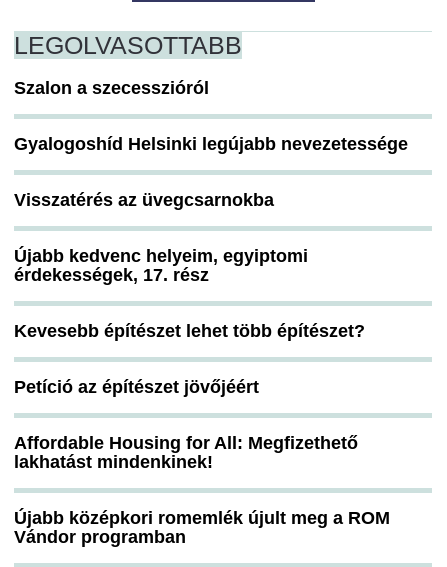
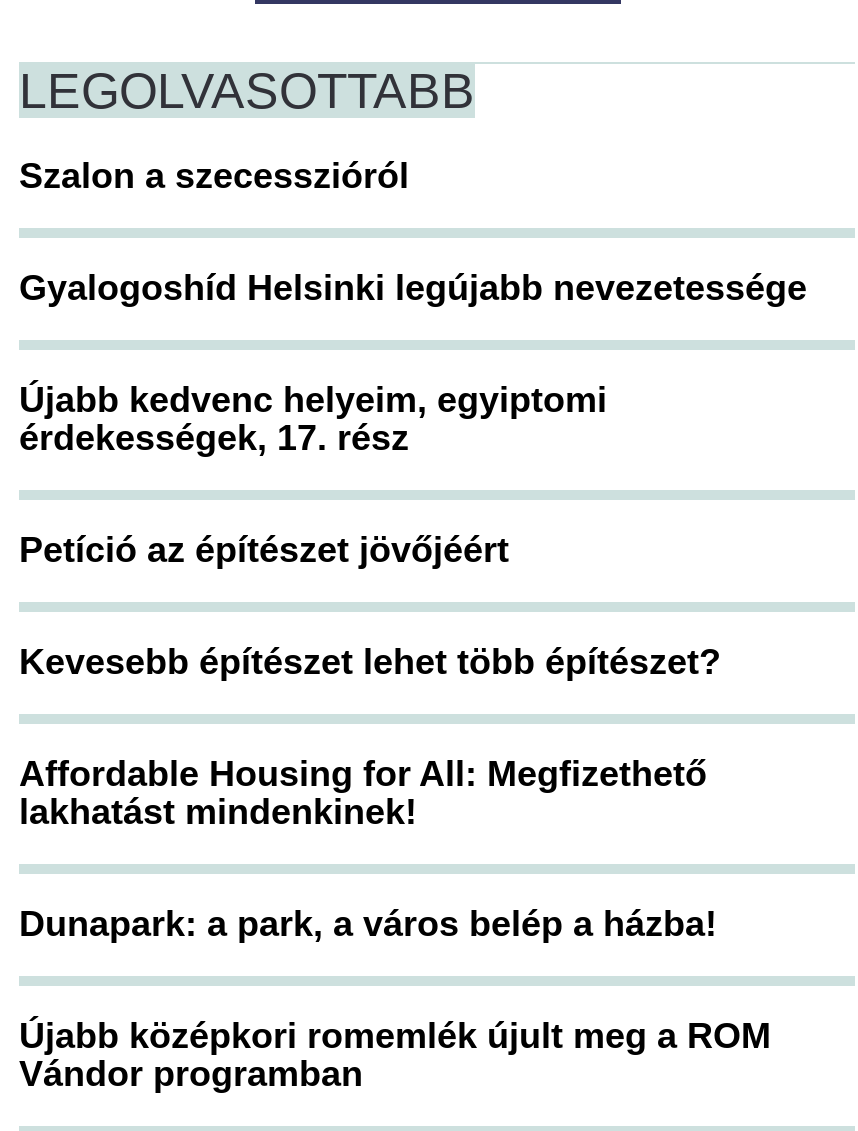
- Visszatérés az üvegcsarnokba

moved up: Újabb kedvenc helyeim, egyiptomi | érdekességek, 17. rész

moved up: Petíció az építészet jövőjéért

moved up: Affordable Housing for All: Megfizethető | lakhatást mindenkinek!

+ Dunapark: a park, a város belép a házba!
